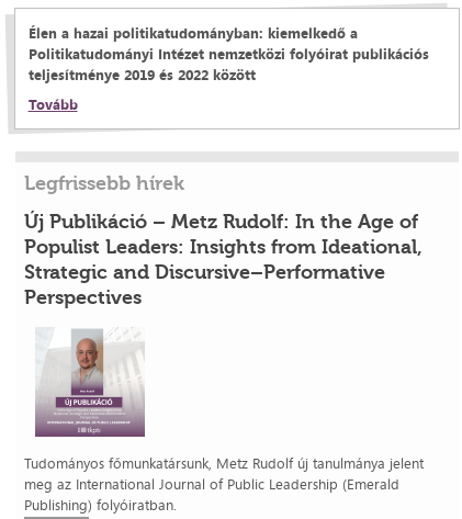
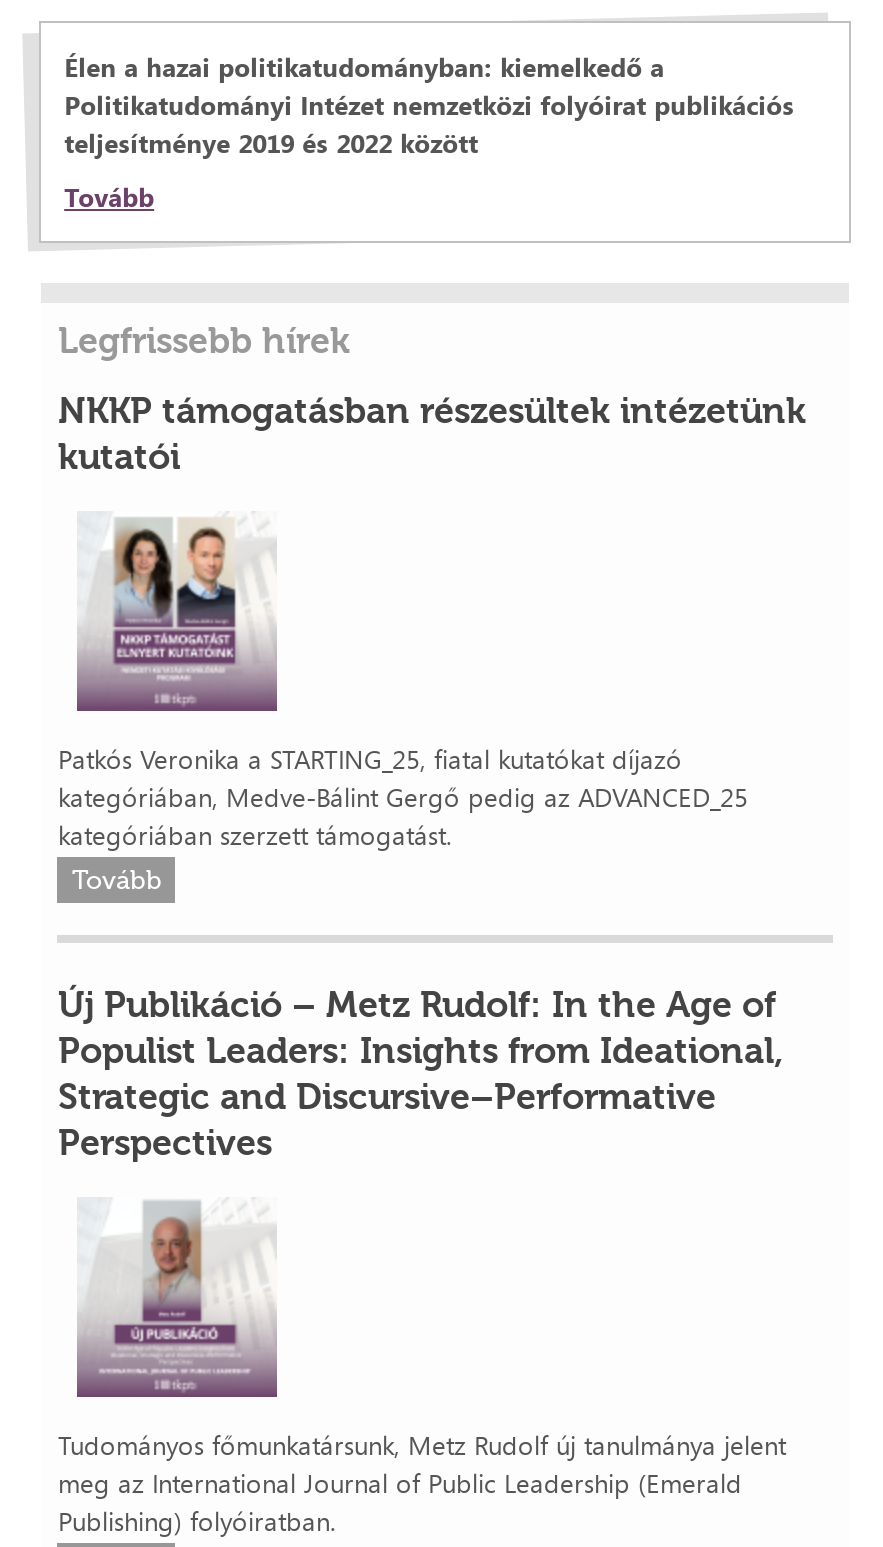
+ NKKP támogatásban részesültek intézetünk
+ kutatói

+ [image]
+ Patkós Veronika a STARTING_25, fiatal kutatókat díjazó
+ kategóriában, Medve-Bálint Gergő pedig az ADVANCED_25
+ kategóriában szerzett támogatást.
+ Tovább
